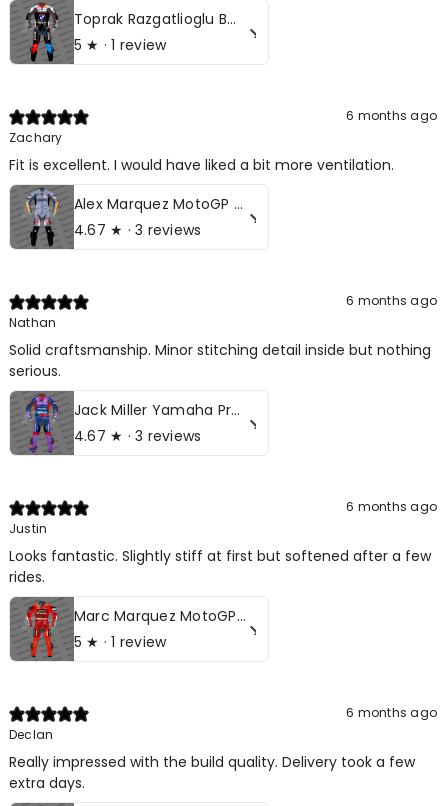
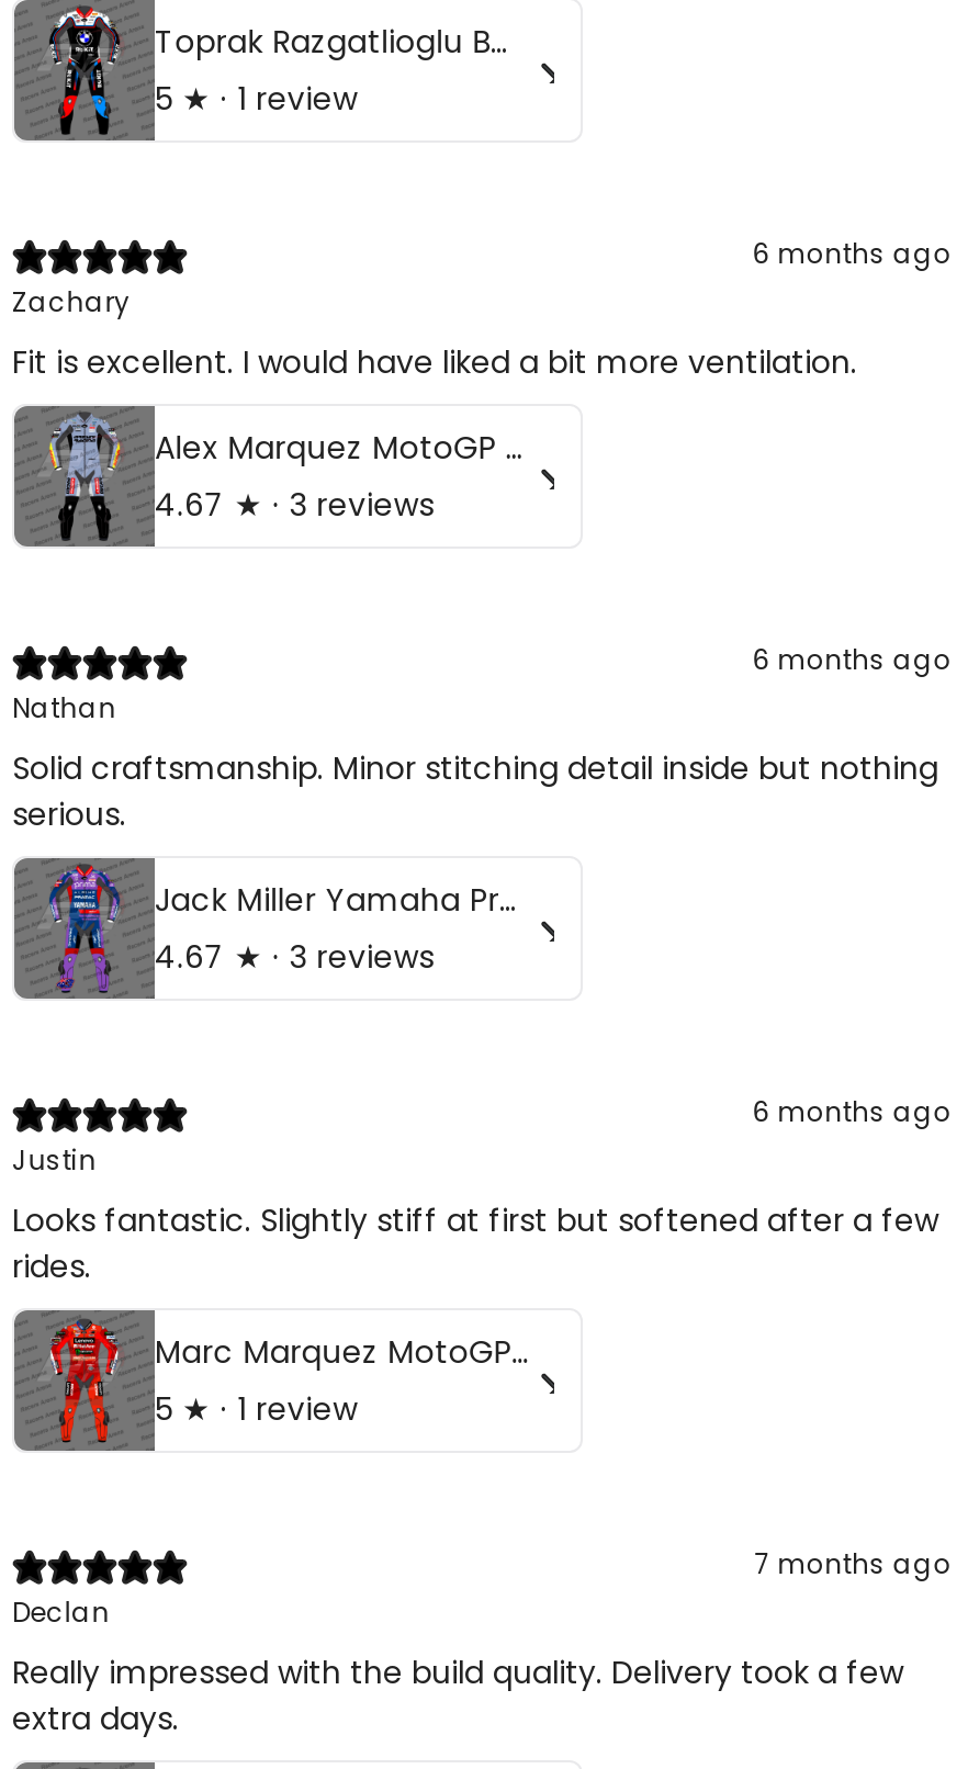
- 6 months ago
+ 7 months ago
